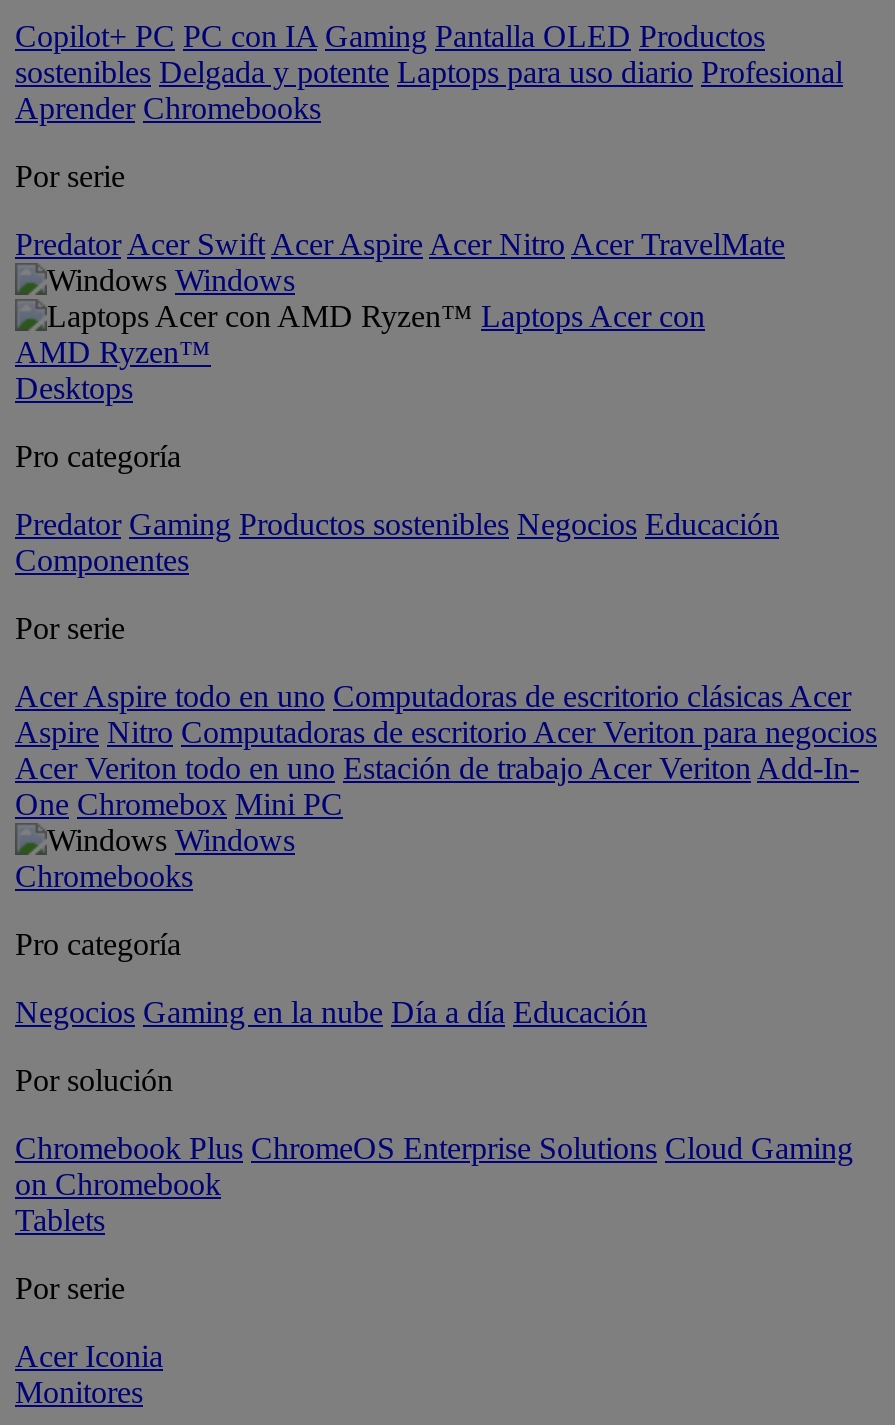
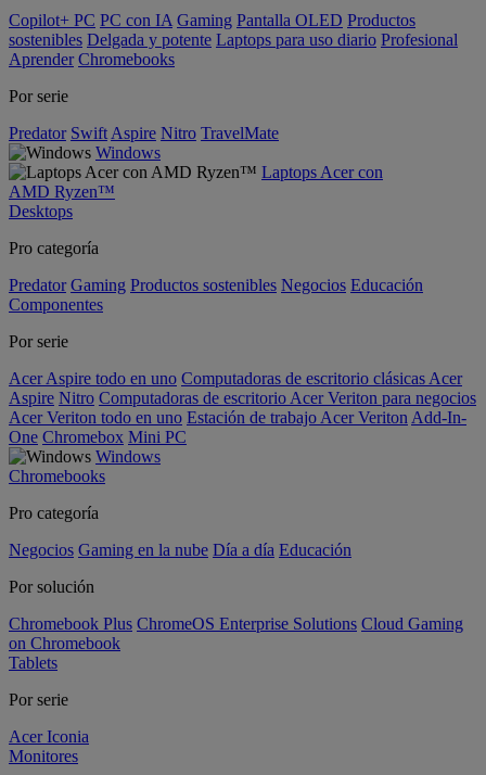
- Predator Acer Swift Acer Aspire Acer Nitro Acer TravelMate
+ Predator Swift Aspire Nitro TravelMate
